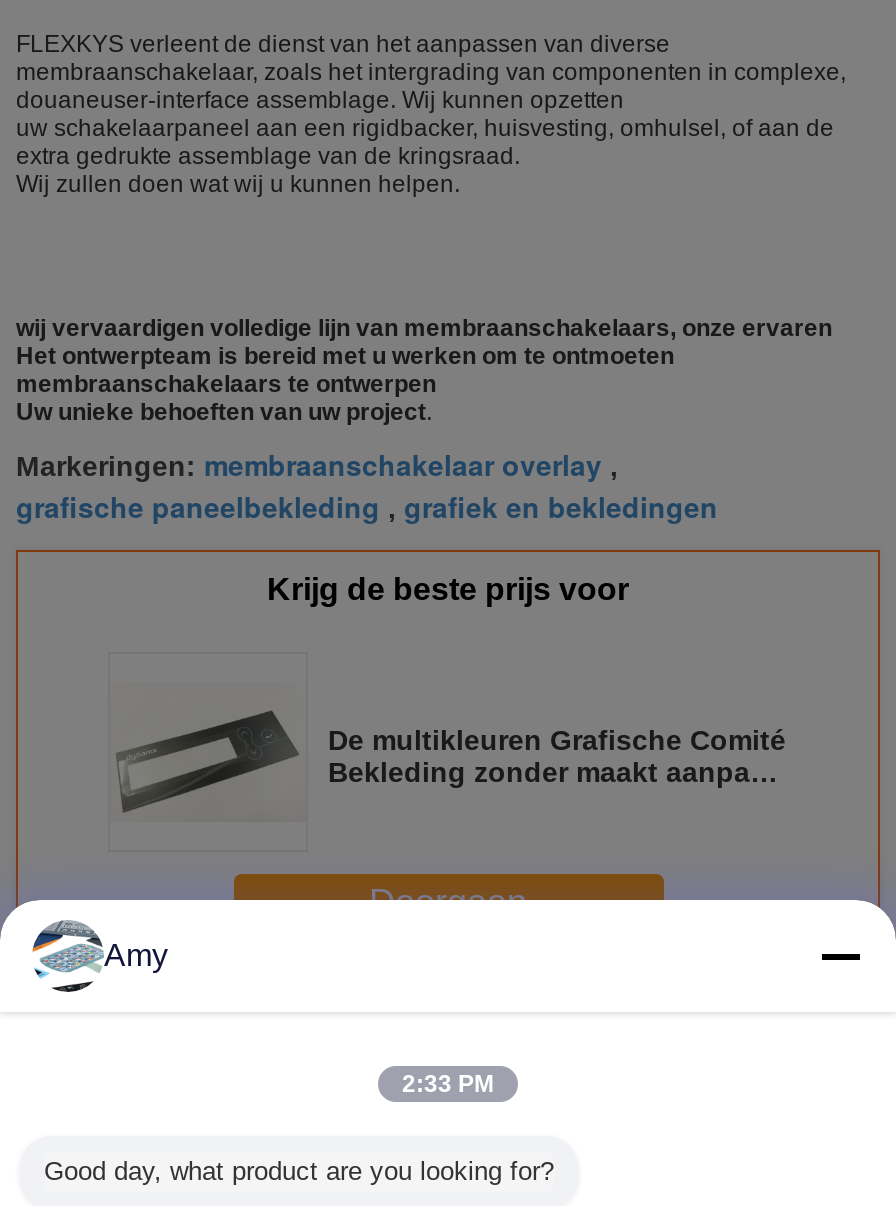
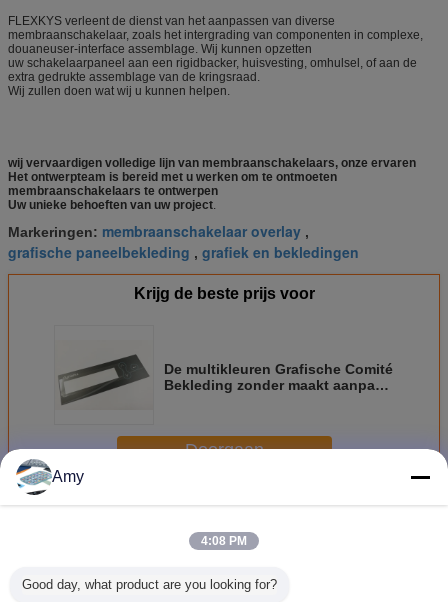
- 2:33 PM
+ 4:08 PM
